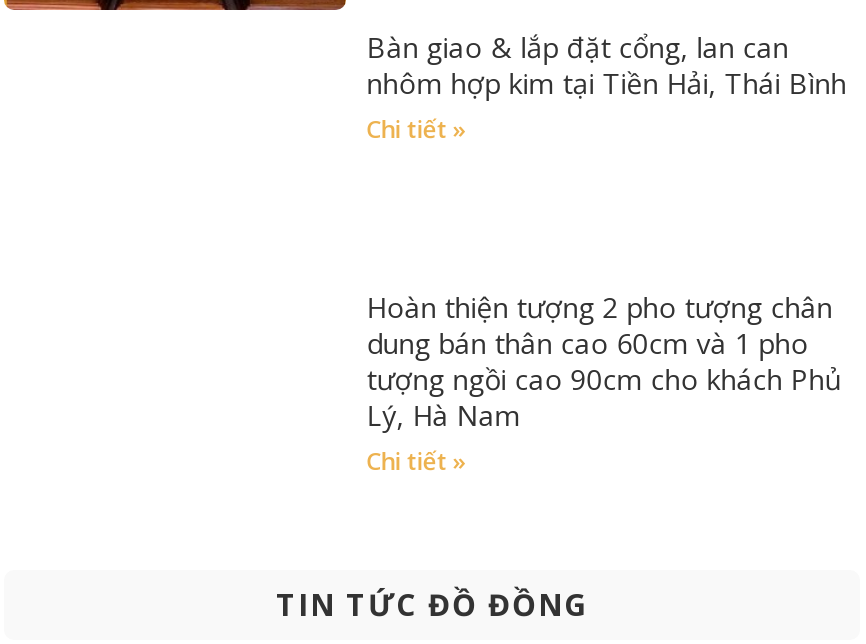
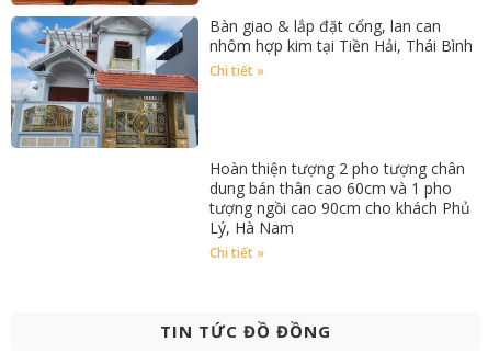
+ [image]
